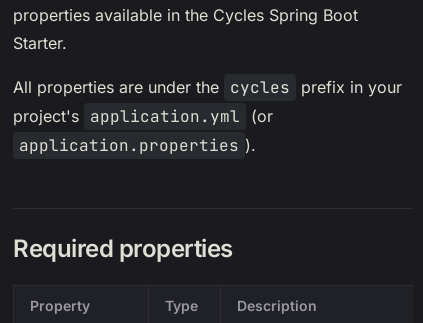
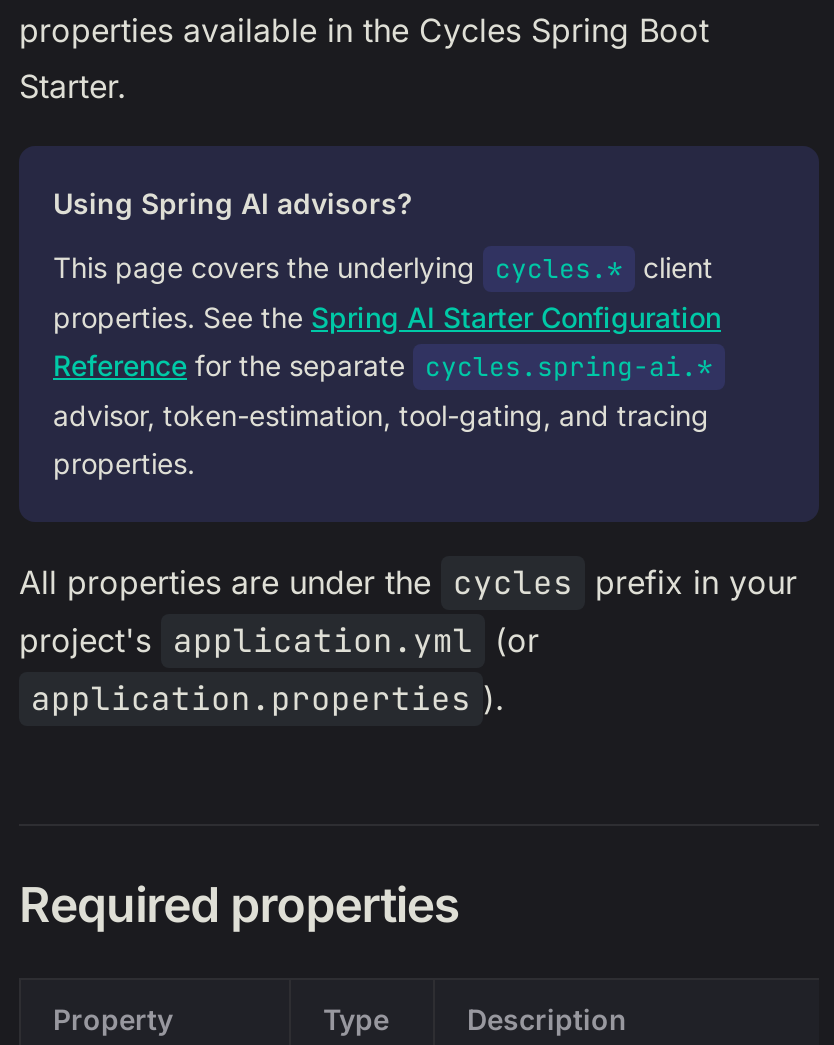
+ [image]
+ Using Spring AI advisors?
+ This page covers the underlying cycles.* client
+ properties. See the Spring AI Starter Configuration
+ Reference for the separate cycles.spring-ai.*
+ advisor, token-estimation, tool-gating, and tracing
+ properties.
